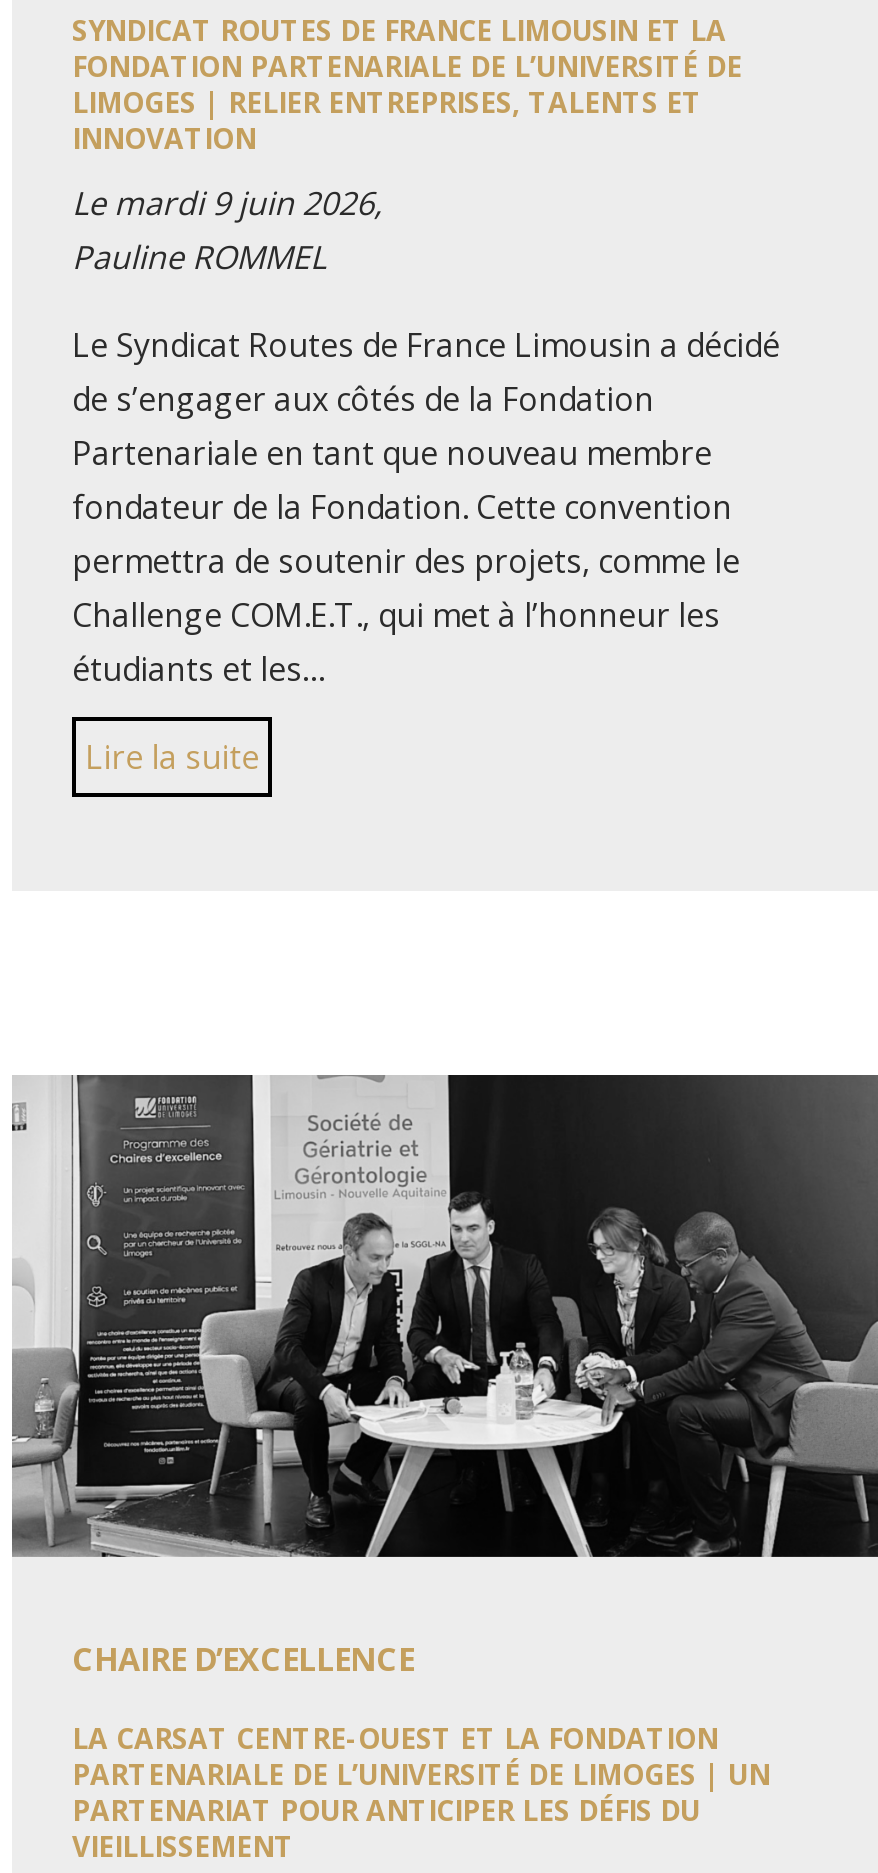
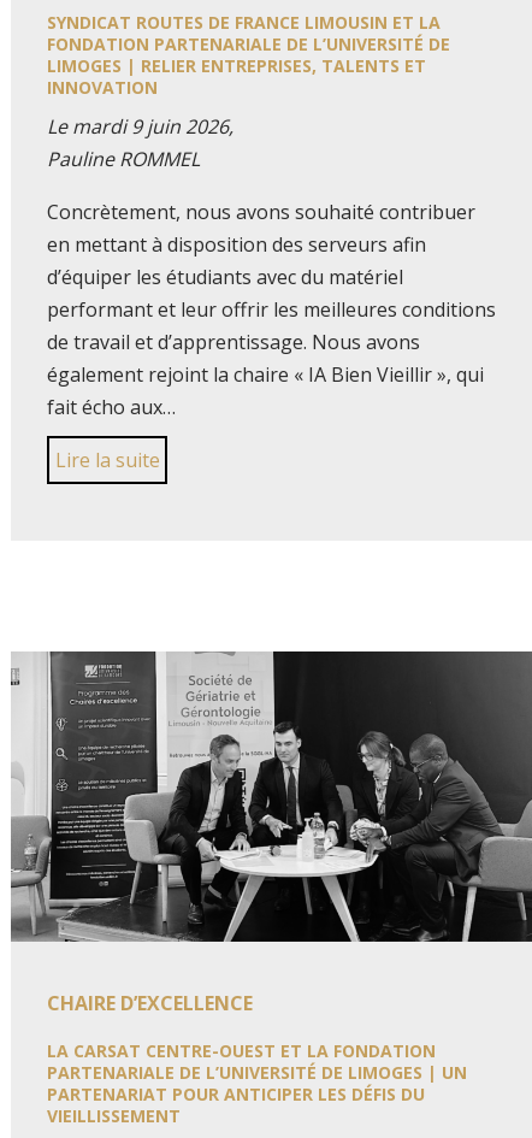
- Le Syndicat Routes de France Limousin a décidé
- de s’engager aux côtés de la Fondation
- Partenariale en tant que nouveau membre
- fondateur de la Fondation. Cette convention
- permettra de soutenir des projets, comme le
- Challenge COM.E.T., qui met à l’honneur les
- étudiants et les…
+ Concrètement, nous avons souhaité contribuer
+ en mettant à disposition des serveurs afin
+ d’équiper les étudiants avec du matériel
+ performant et leur offrir les meilleures conditions
+ de travail et d’apprentissage. Nous avons
+ également rejoint la chaire « IA Bien Vieillir », qui
+ fait écho aux…
